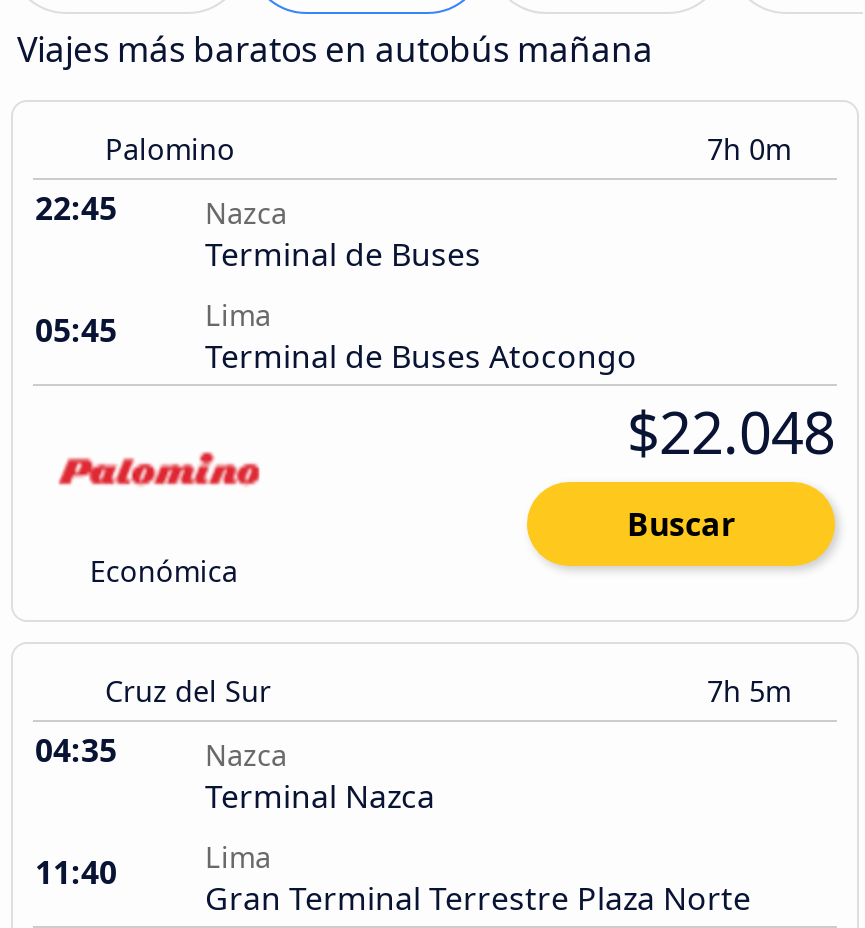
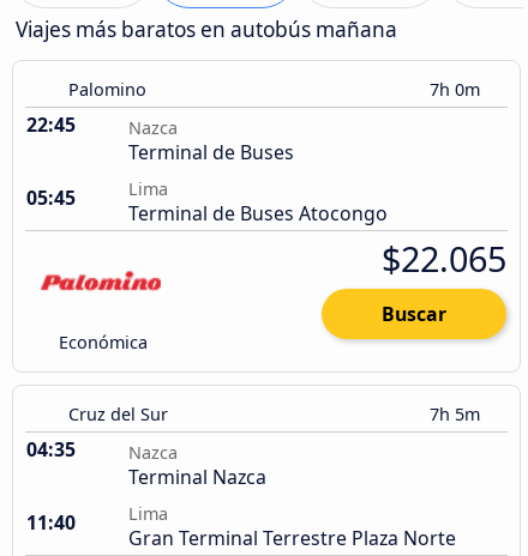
- $22.048
+ $22.065
